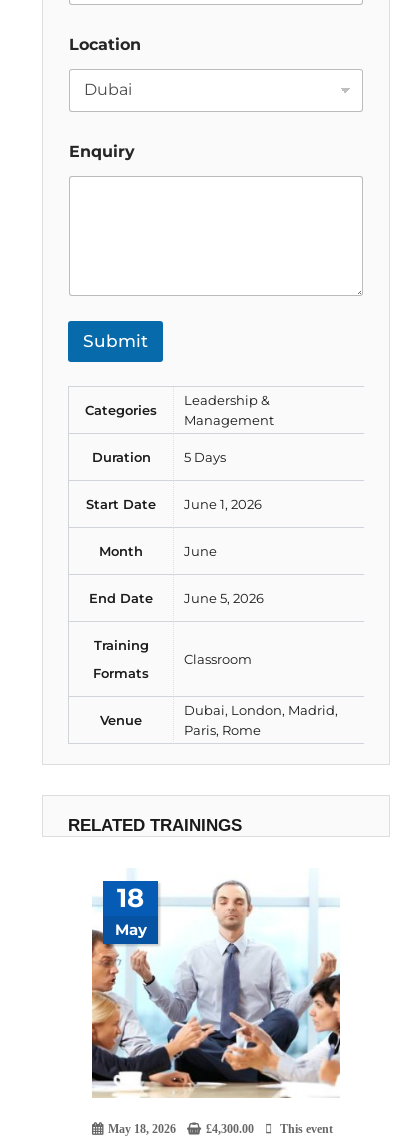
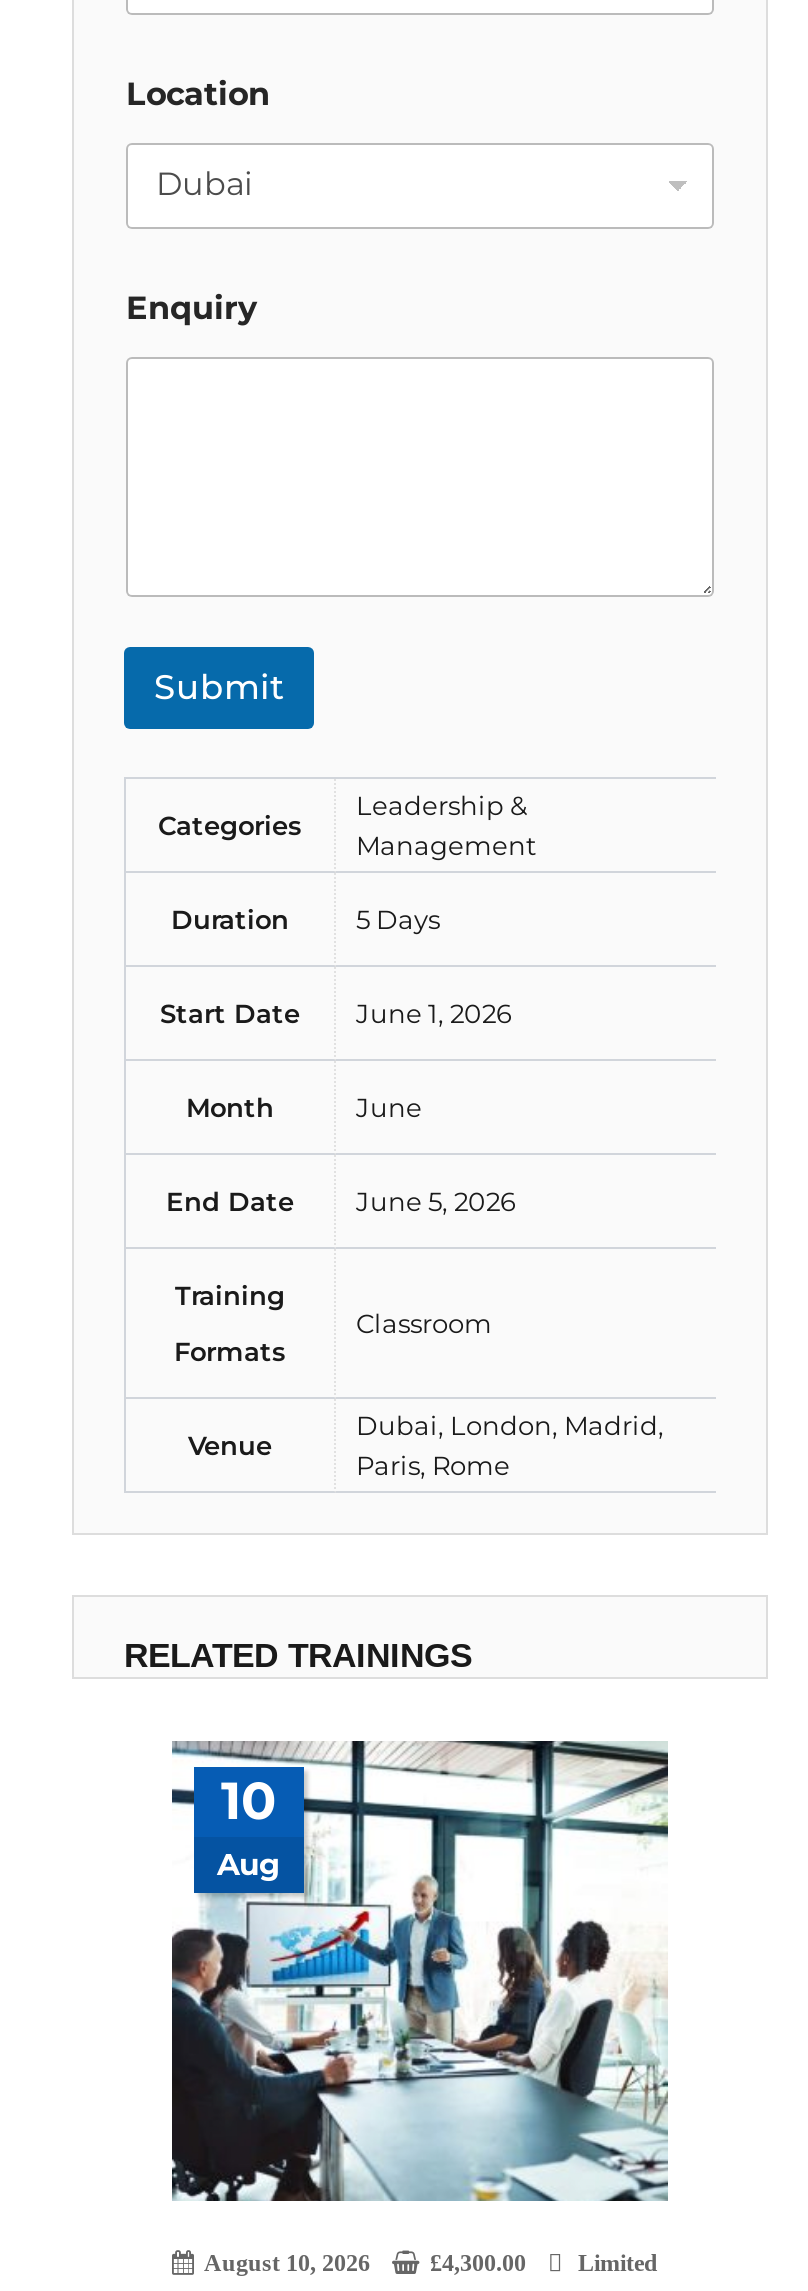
- [image]
- 18
- May
+ [image]
+ 10
+ Aug

- May 18, 2026
+ August 10, 2026

- This event
+ Limited
